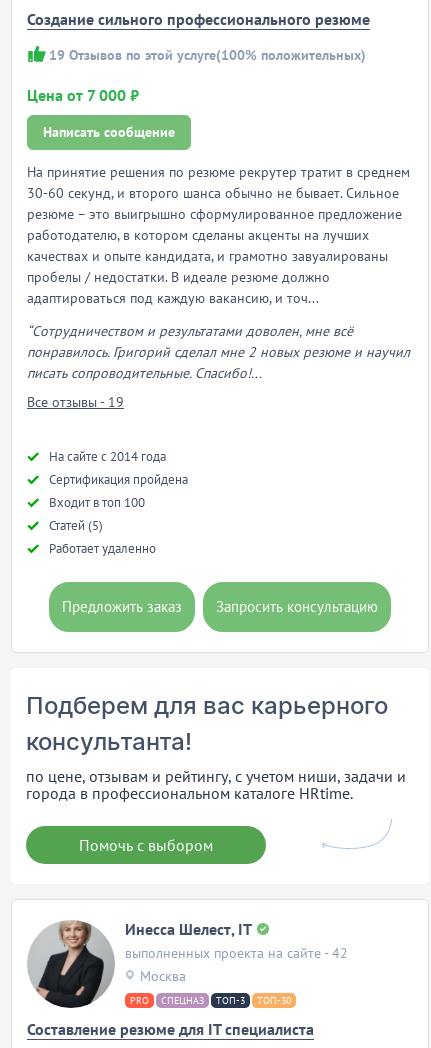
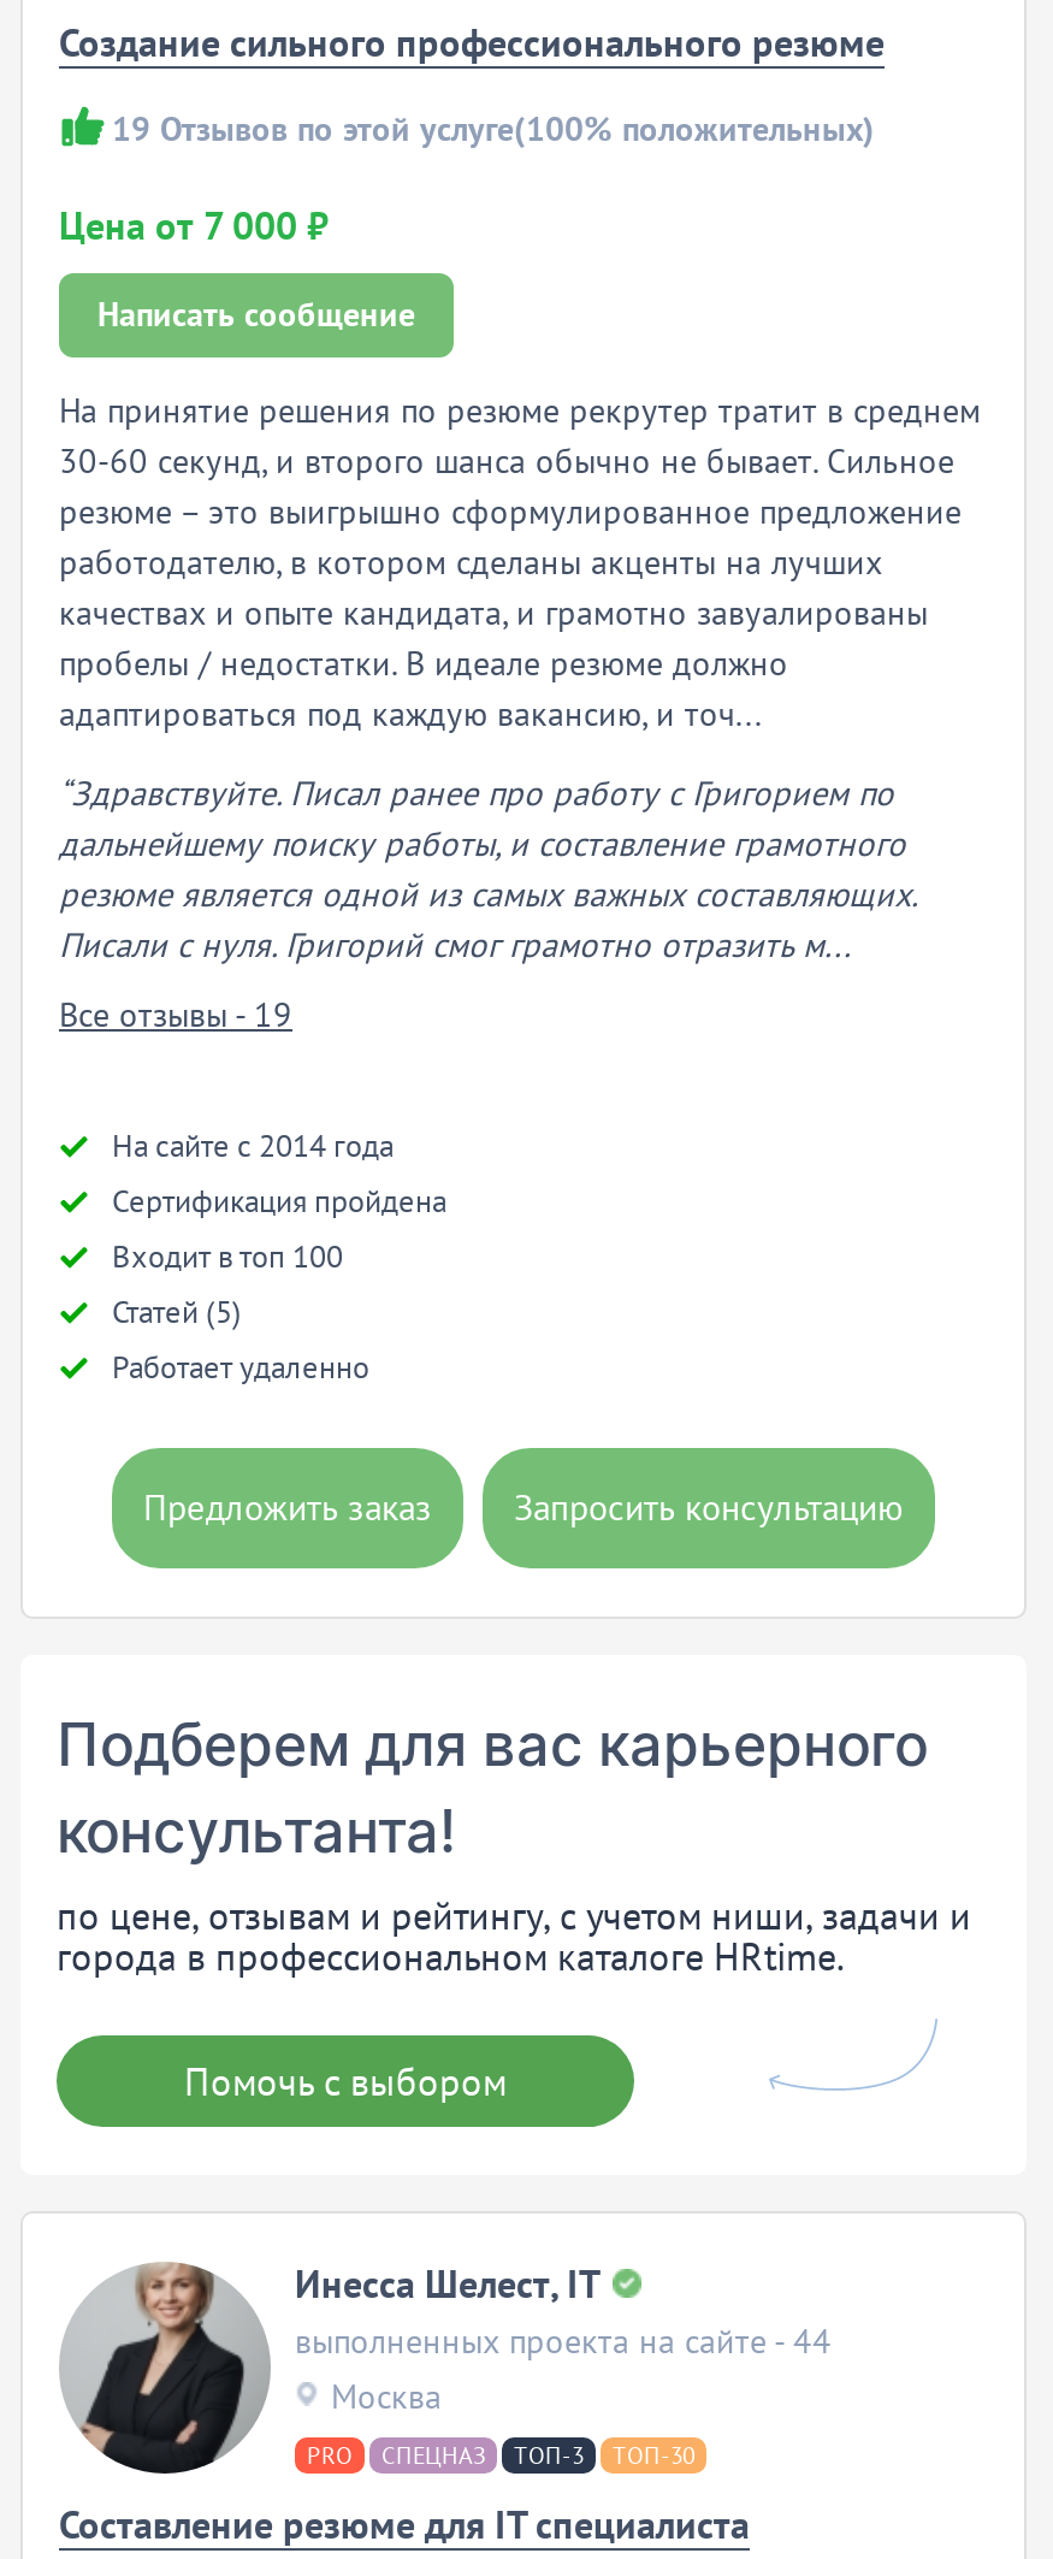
- “Сотрудничеством и результатами доволен, мне всё
- понравилось. Григорий сделал мне 2 новых резюме и научил
- писать сопроводительные. Спасибо!...
+ “Здравствуйте. Писал ранее про работу с Григорием по
+ дальнейшему поиску работы, и составление грамотного
+ резюме является одной из самых важных составляющих.
+ Писали с нуля. Григорий смог грамотно отразить м...

- выполненных проекта на сайте - 42
+ выполненных проекта на сайте - 44
